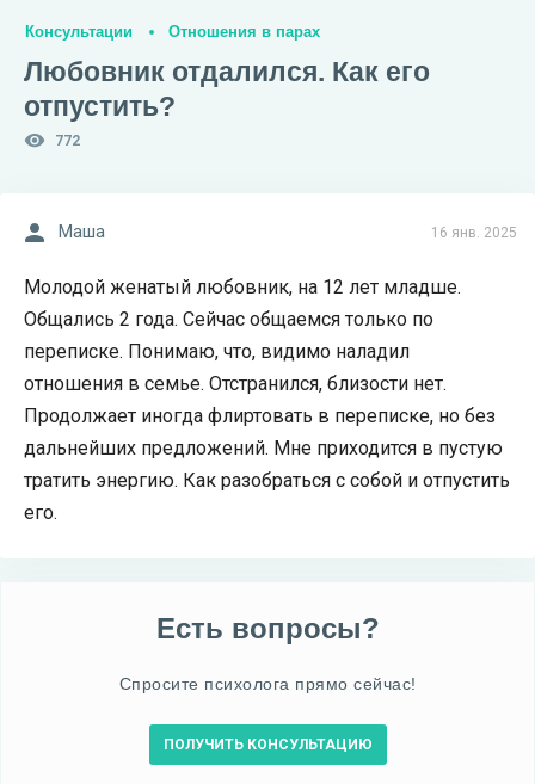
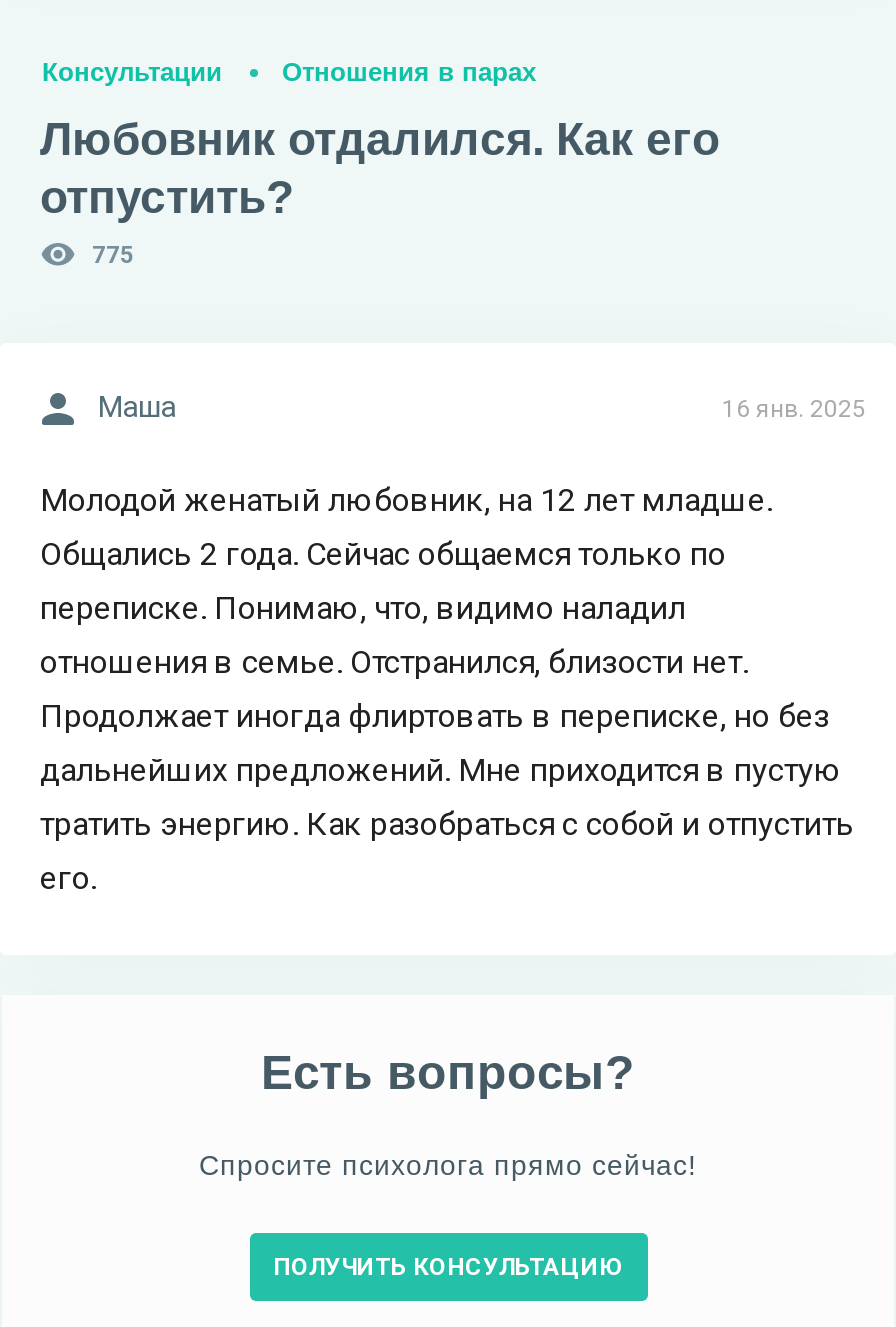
- 772
+ 775
